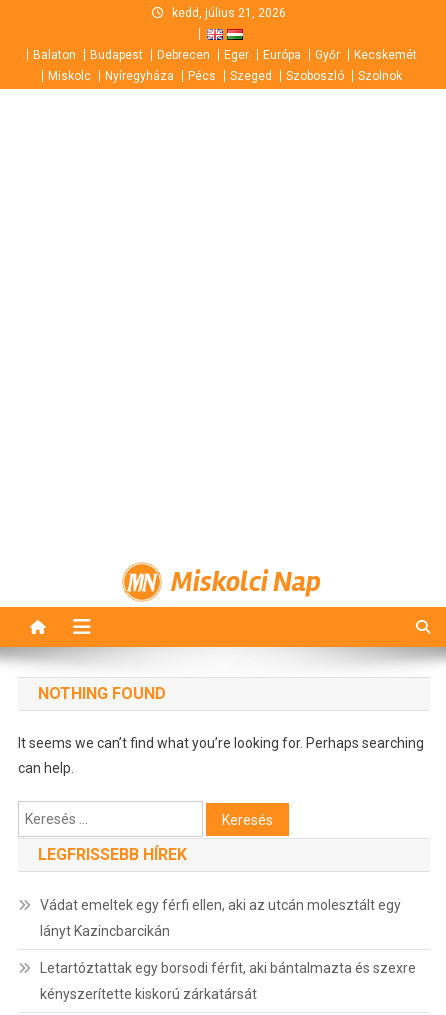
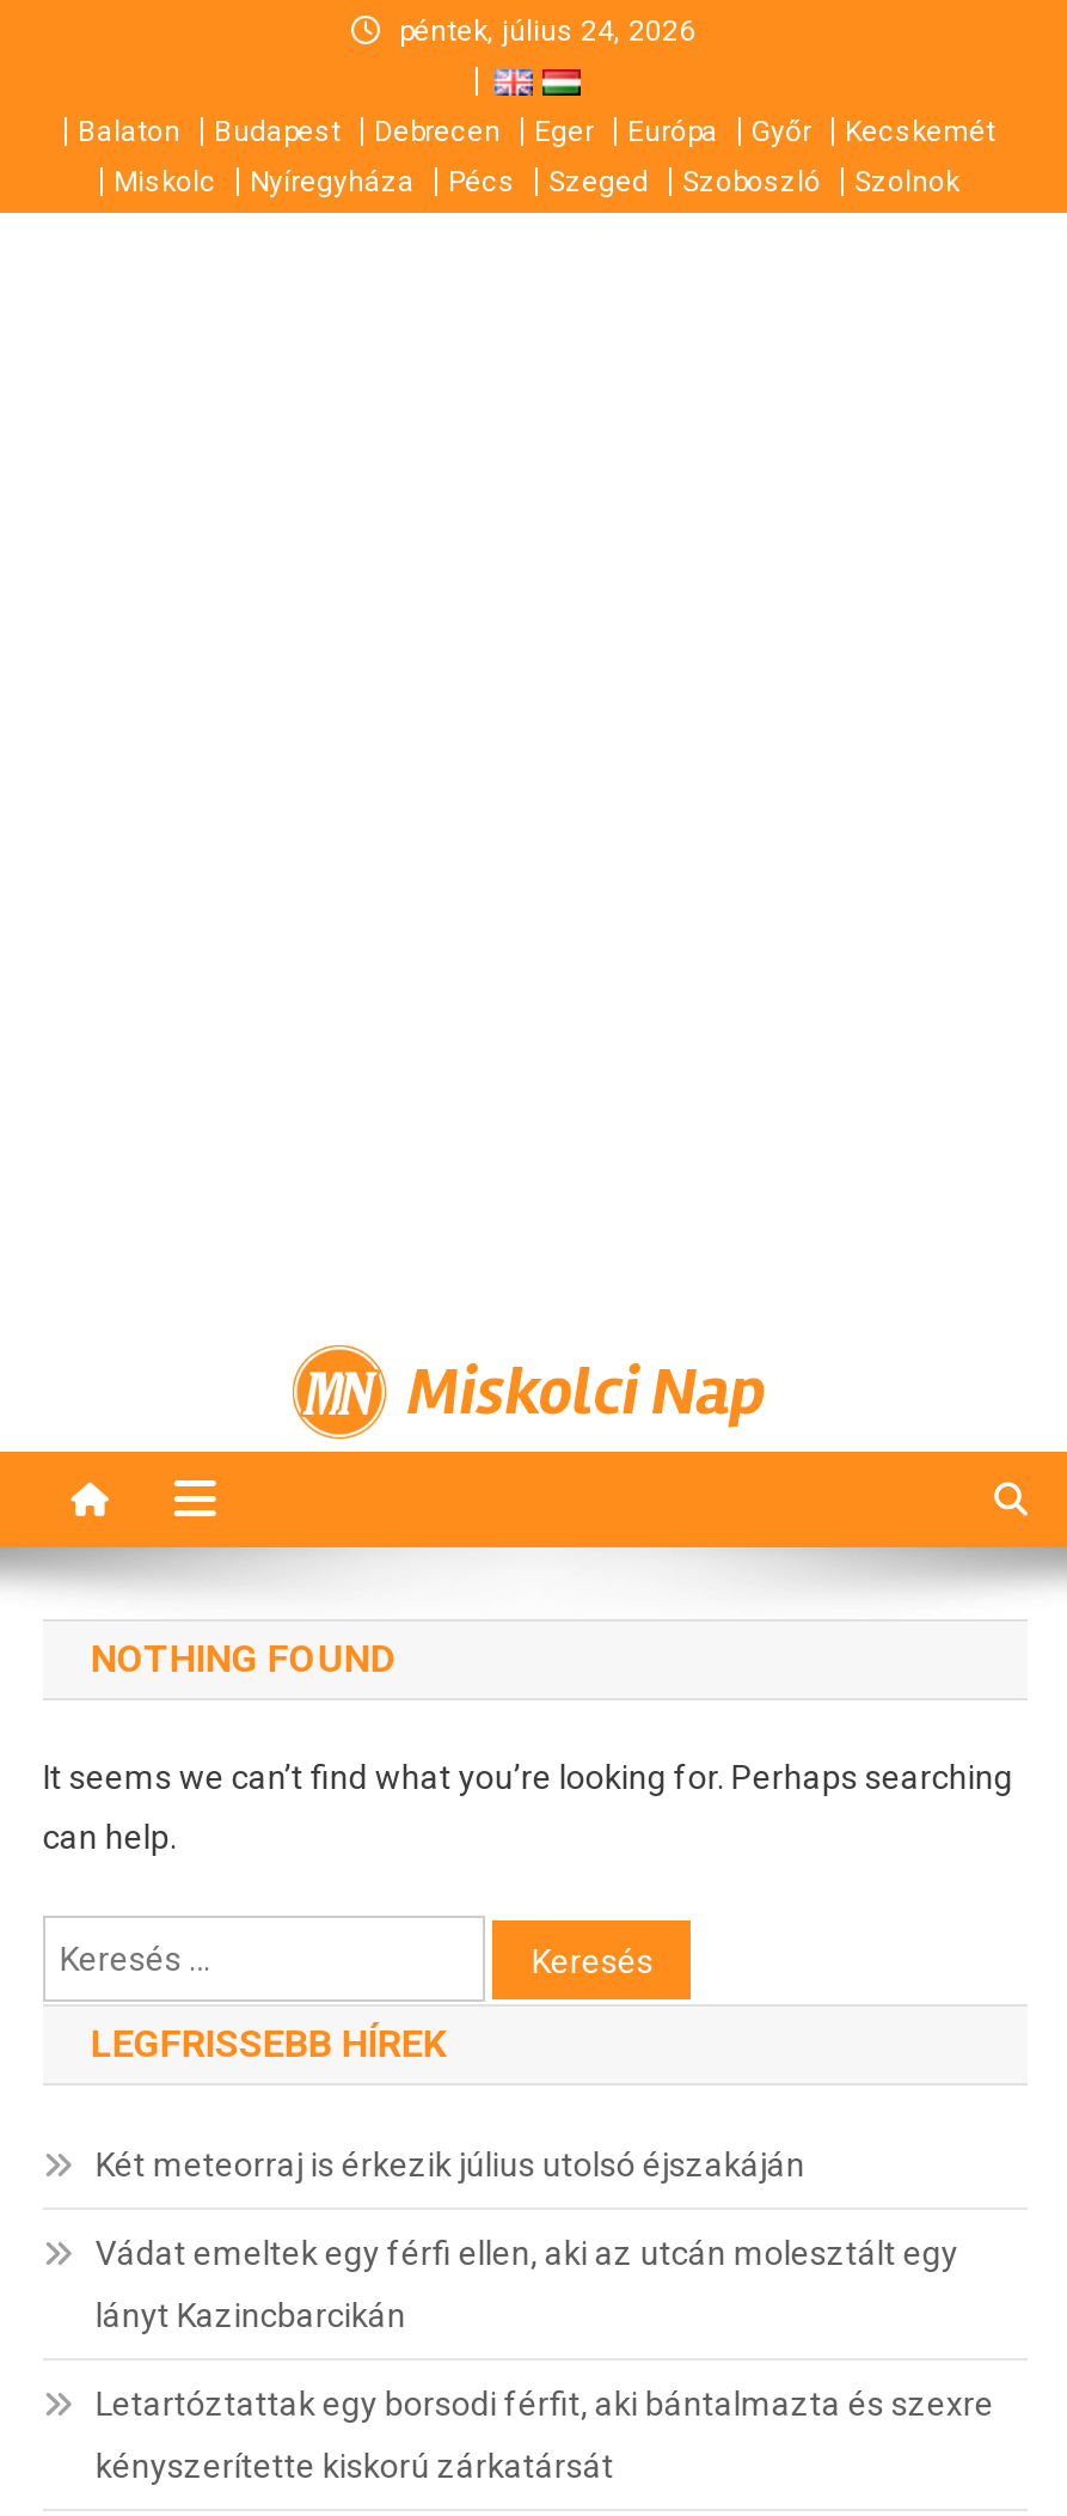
- kedd, július 21, 2026
+ péntek, július 24, 2026

+ Két meteorraj is érkezik július utolsó éjszakáján
